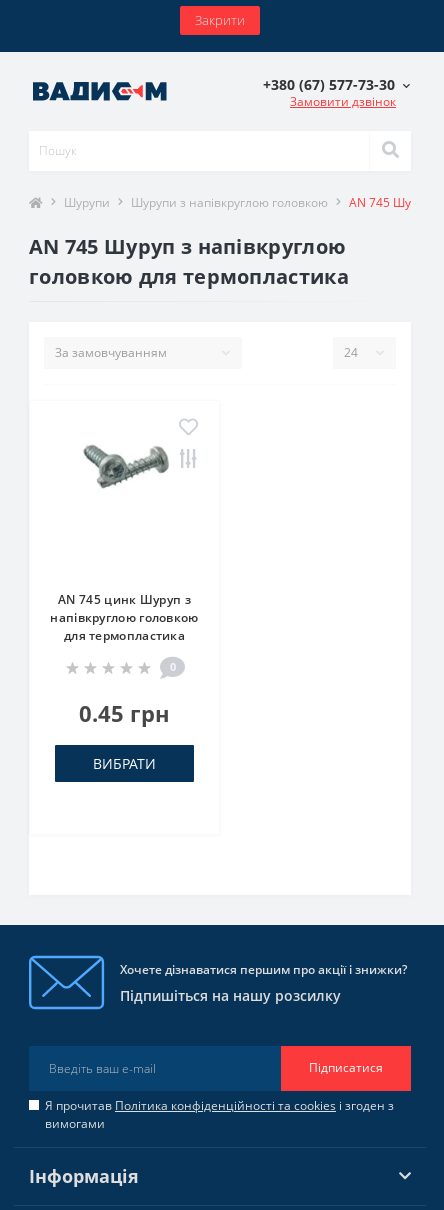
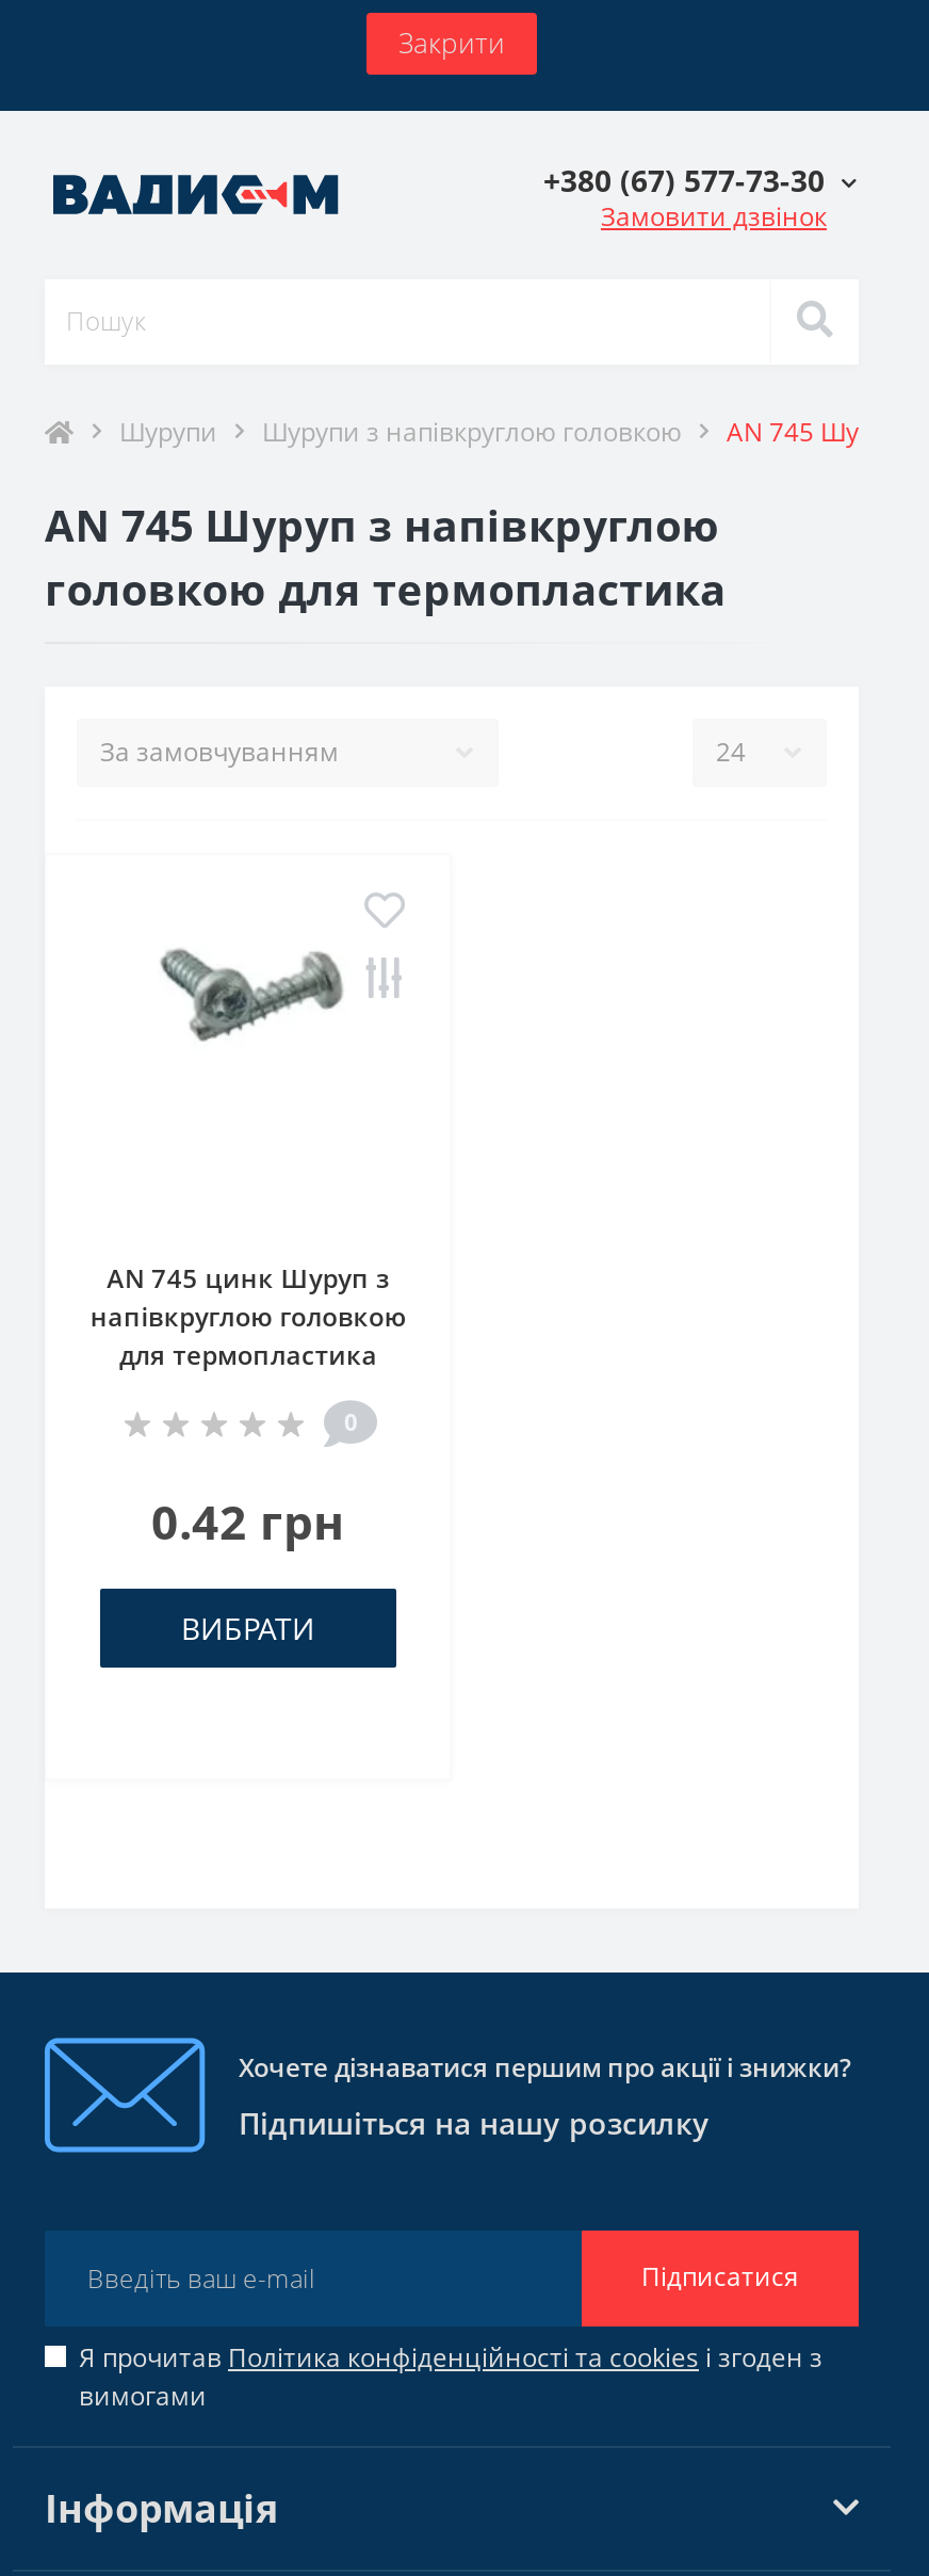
- 0.45 грн
+ 0.42 грн
